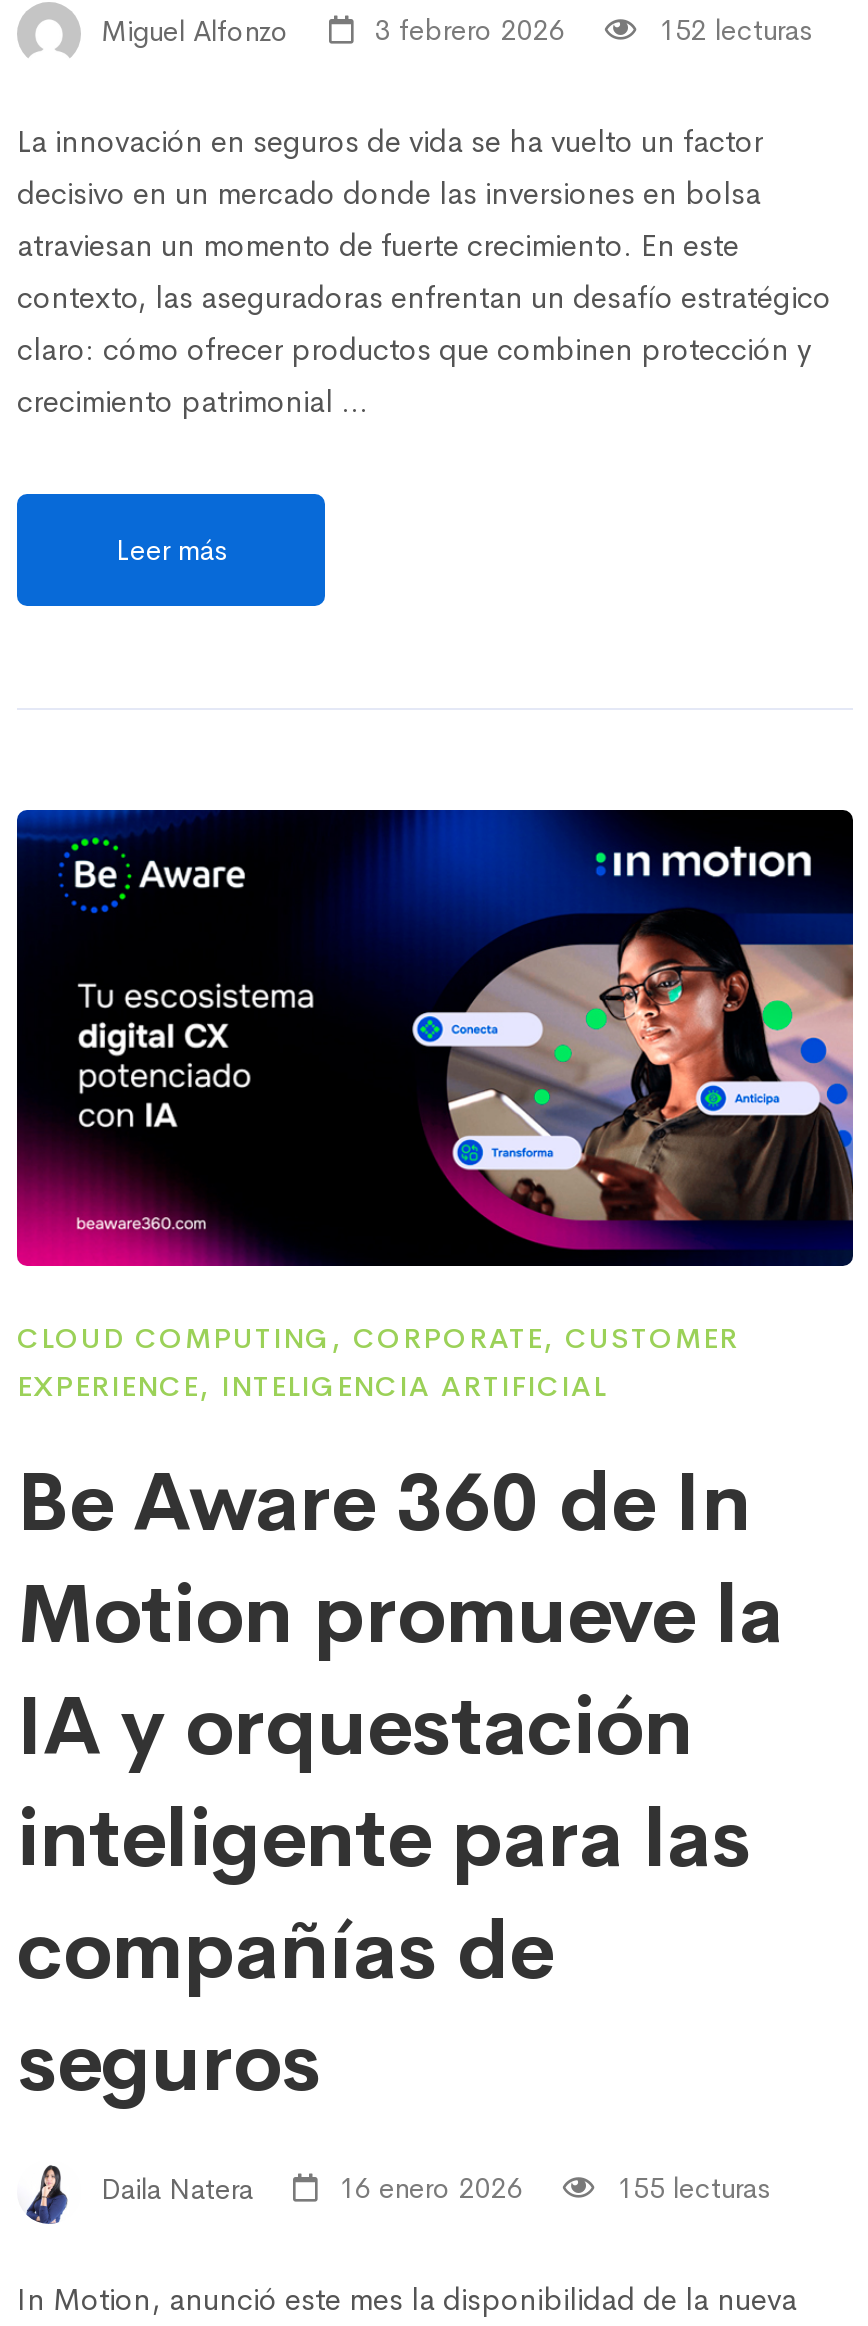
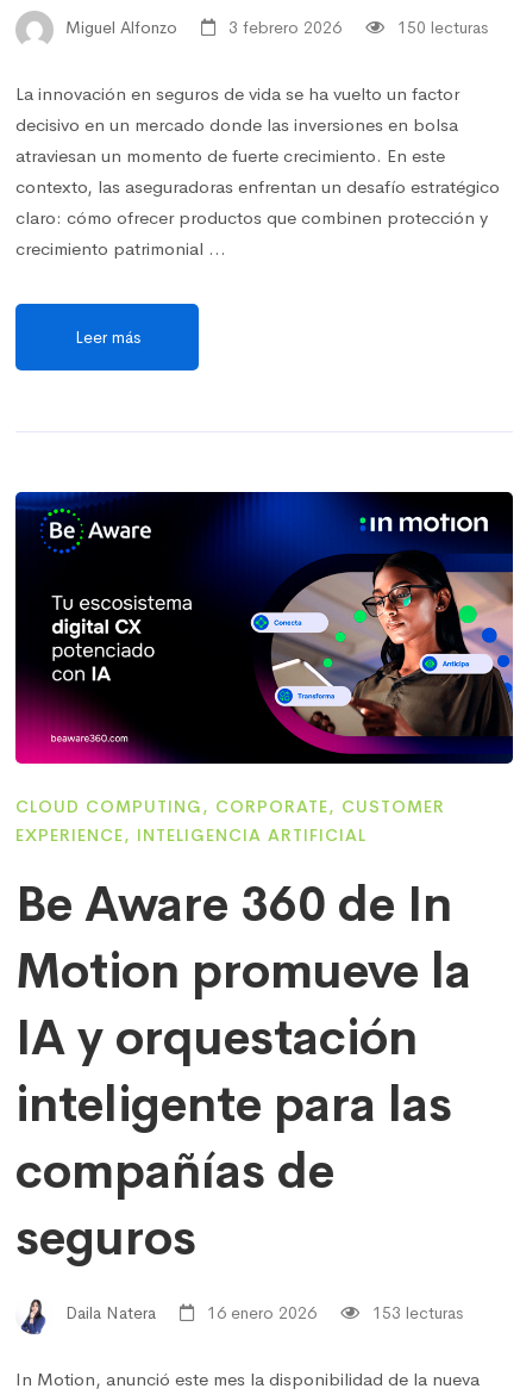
- 152 lecturas
+ 150 lecturas

- 155 lecturas
+ 153 lecturas
